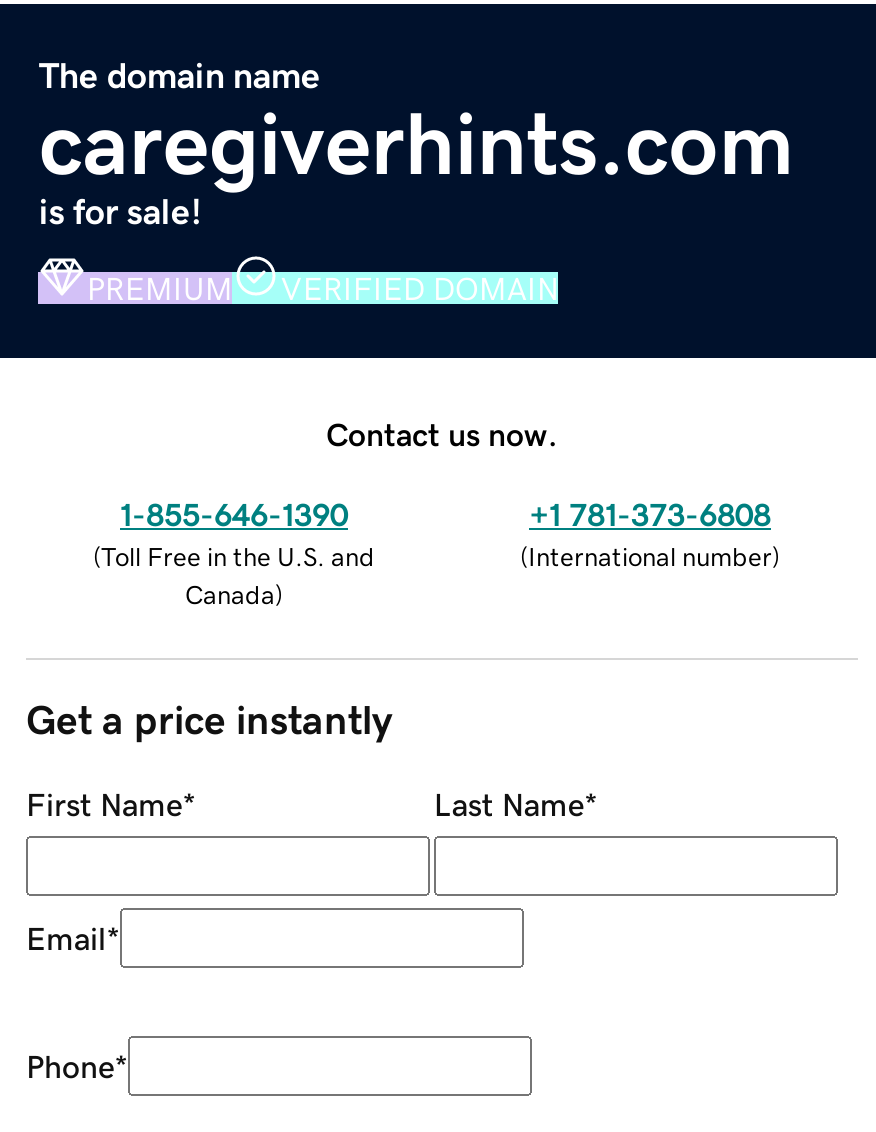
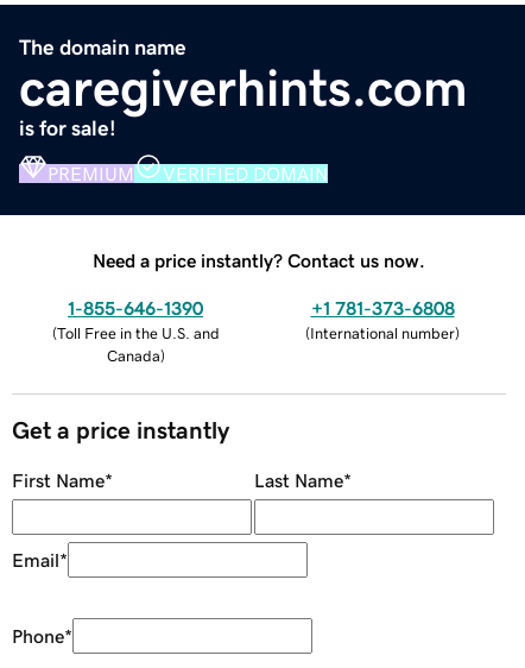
- Contact us now.
+ Need a price instantly? Contact us now.
